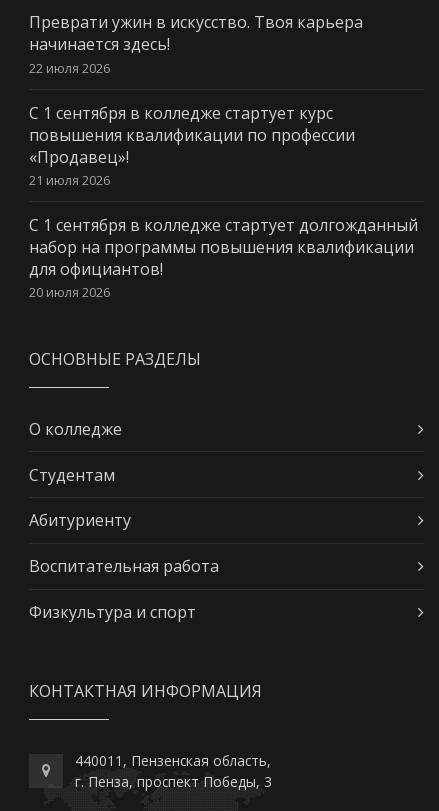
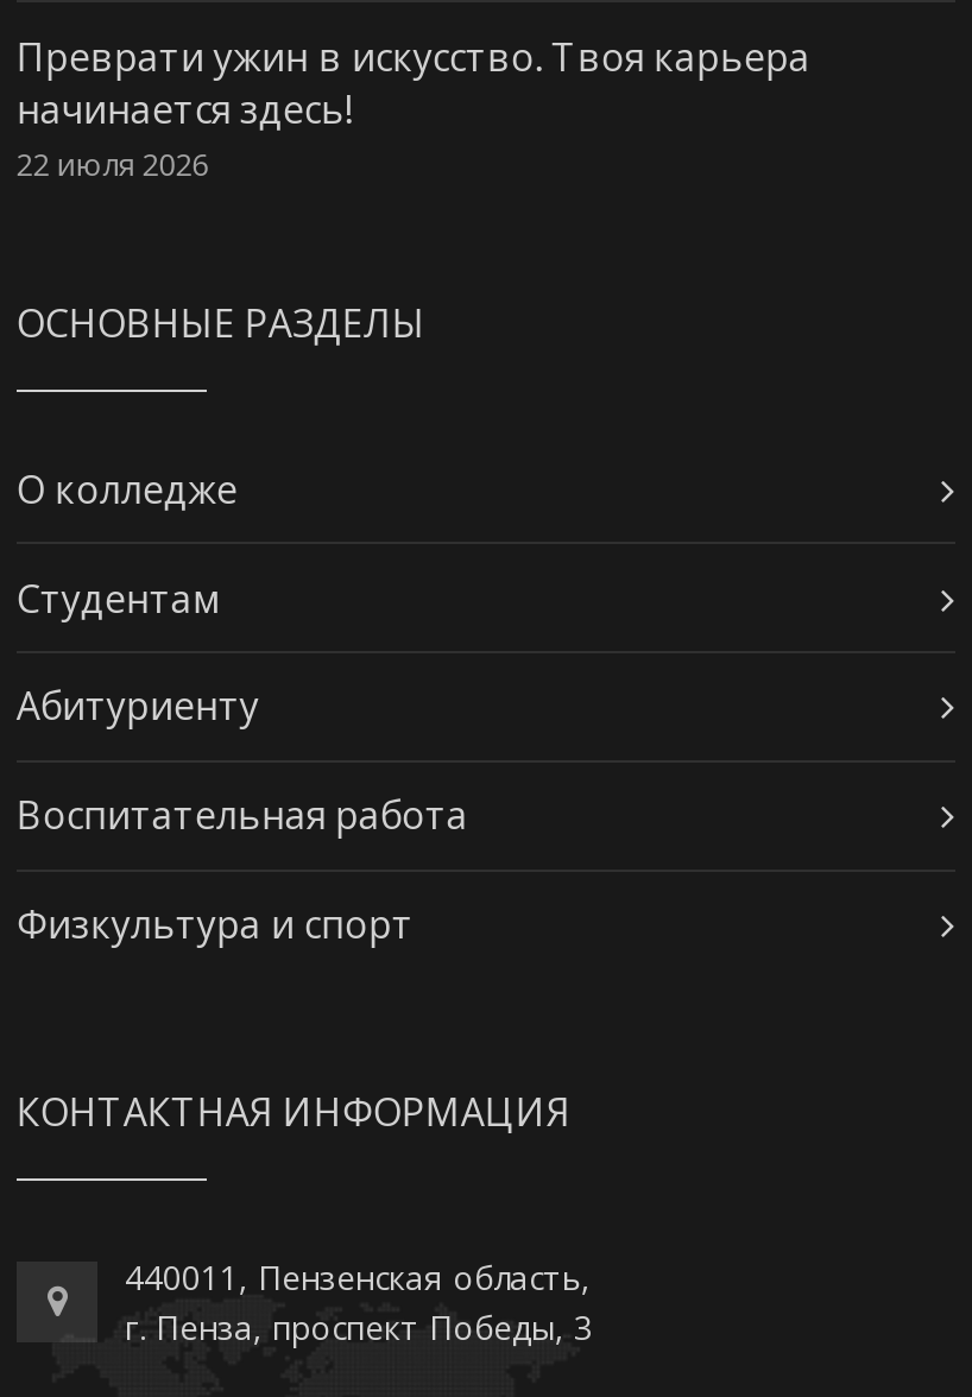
- С 1 сентября в колледже стартует курс
- повышения квалификации по профессии
- «Продавец»!
- 21 июля 2026
- С 1 сентября в колледже стартует долгожданный
- набор на программы повышения квалификации
- для официантов!
- 20 июля 2026
